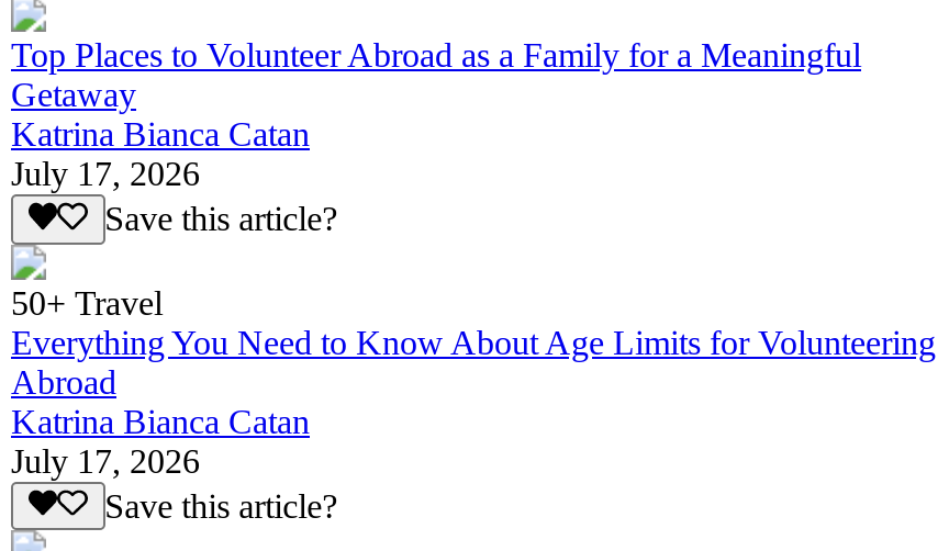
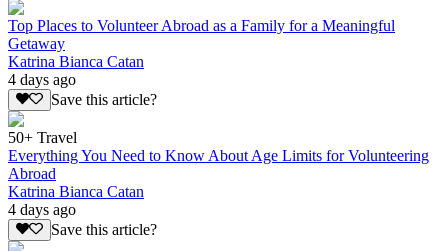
- July 17, 2026
+ 4 days ago

- July 17, 2026
+ 4 days ago
